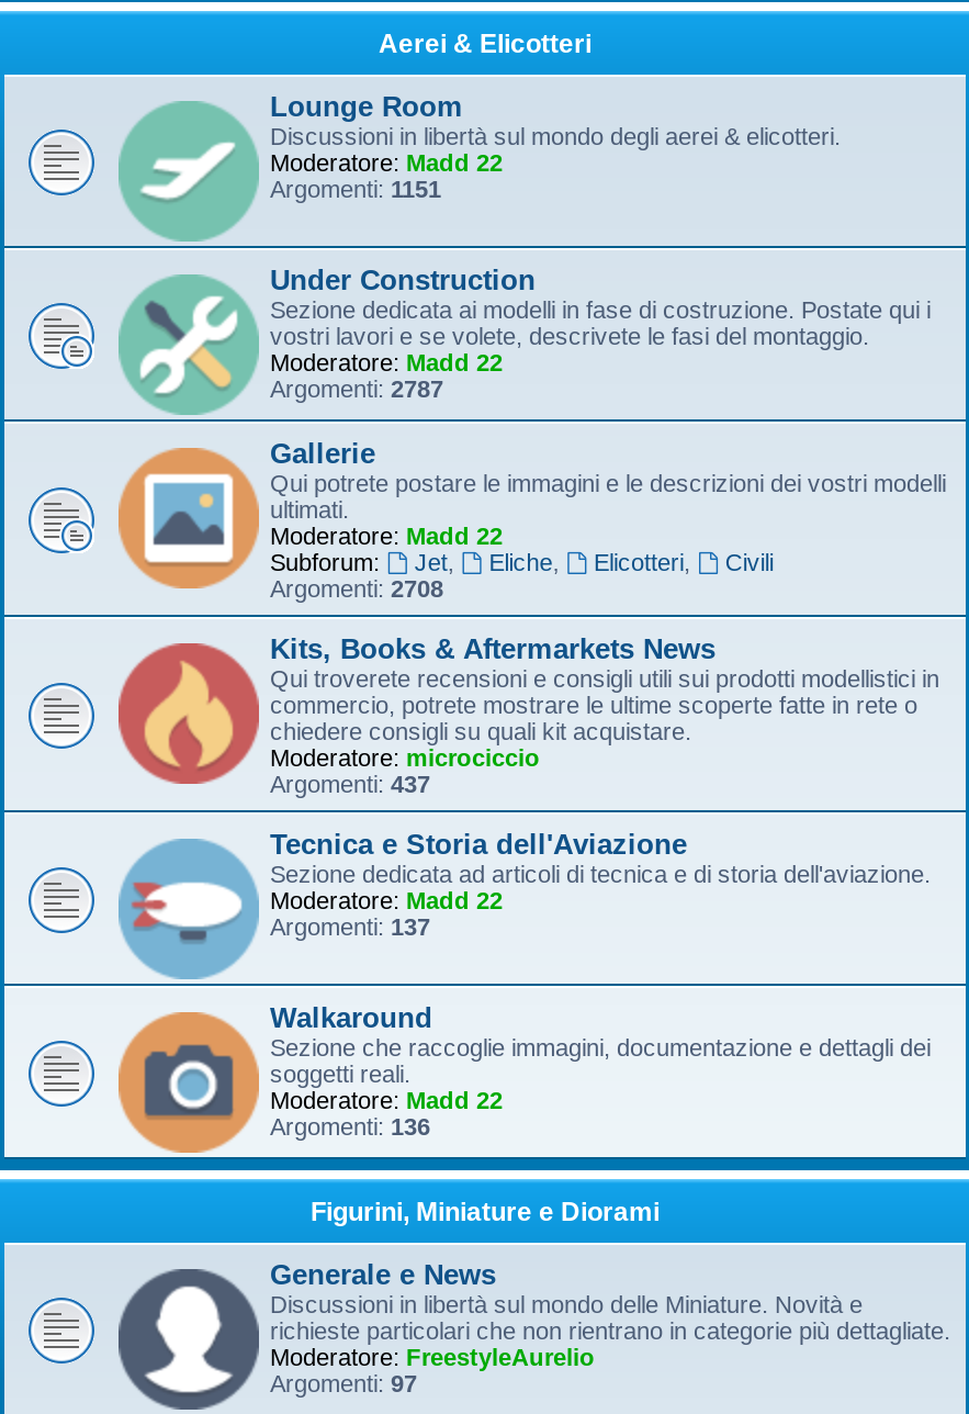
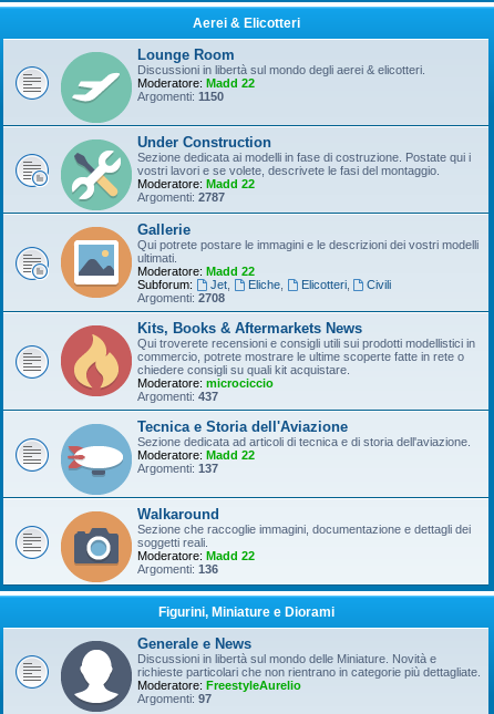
- Argomenti: 1151
+ Argomenti: 1150
